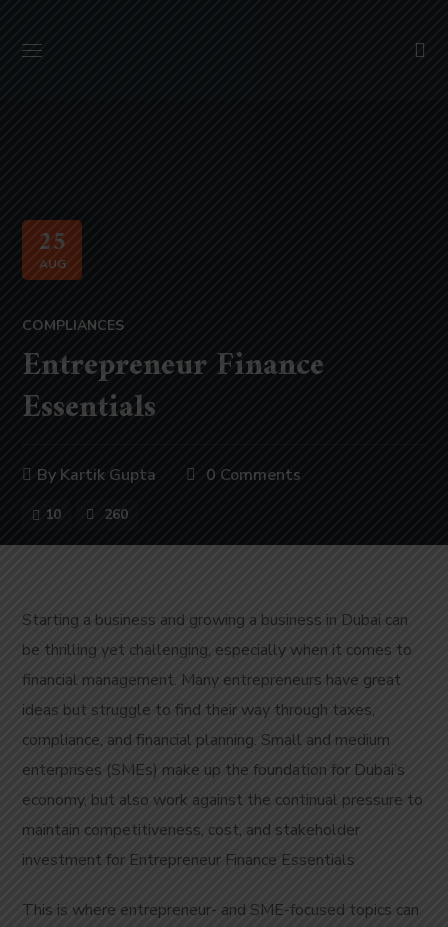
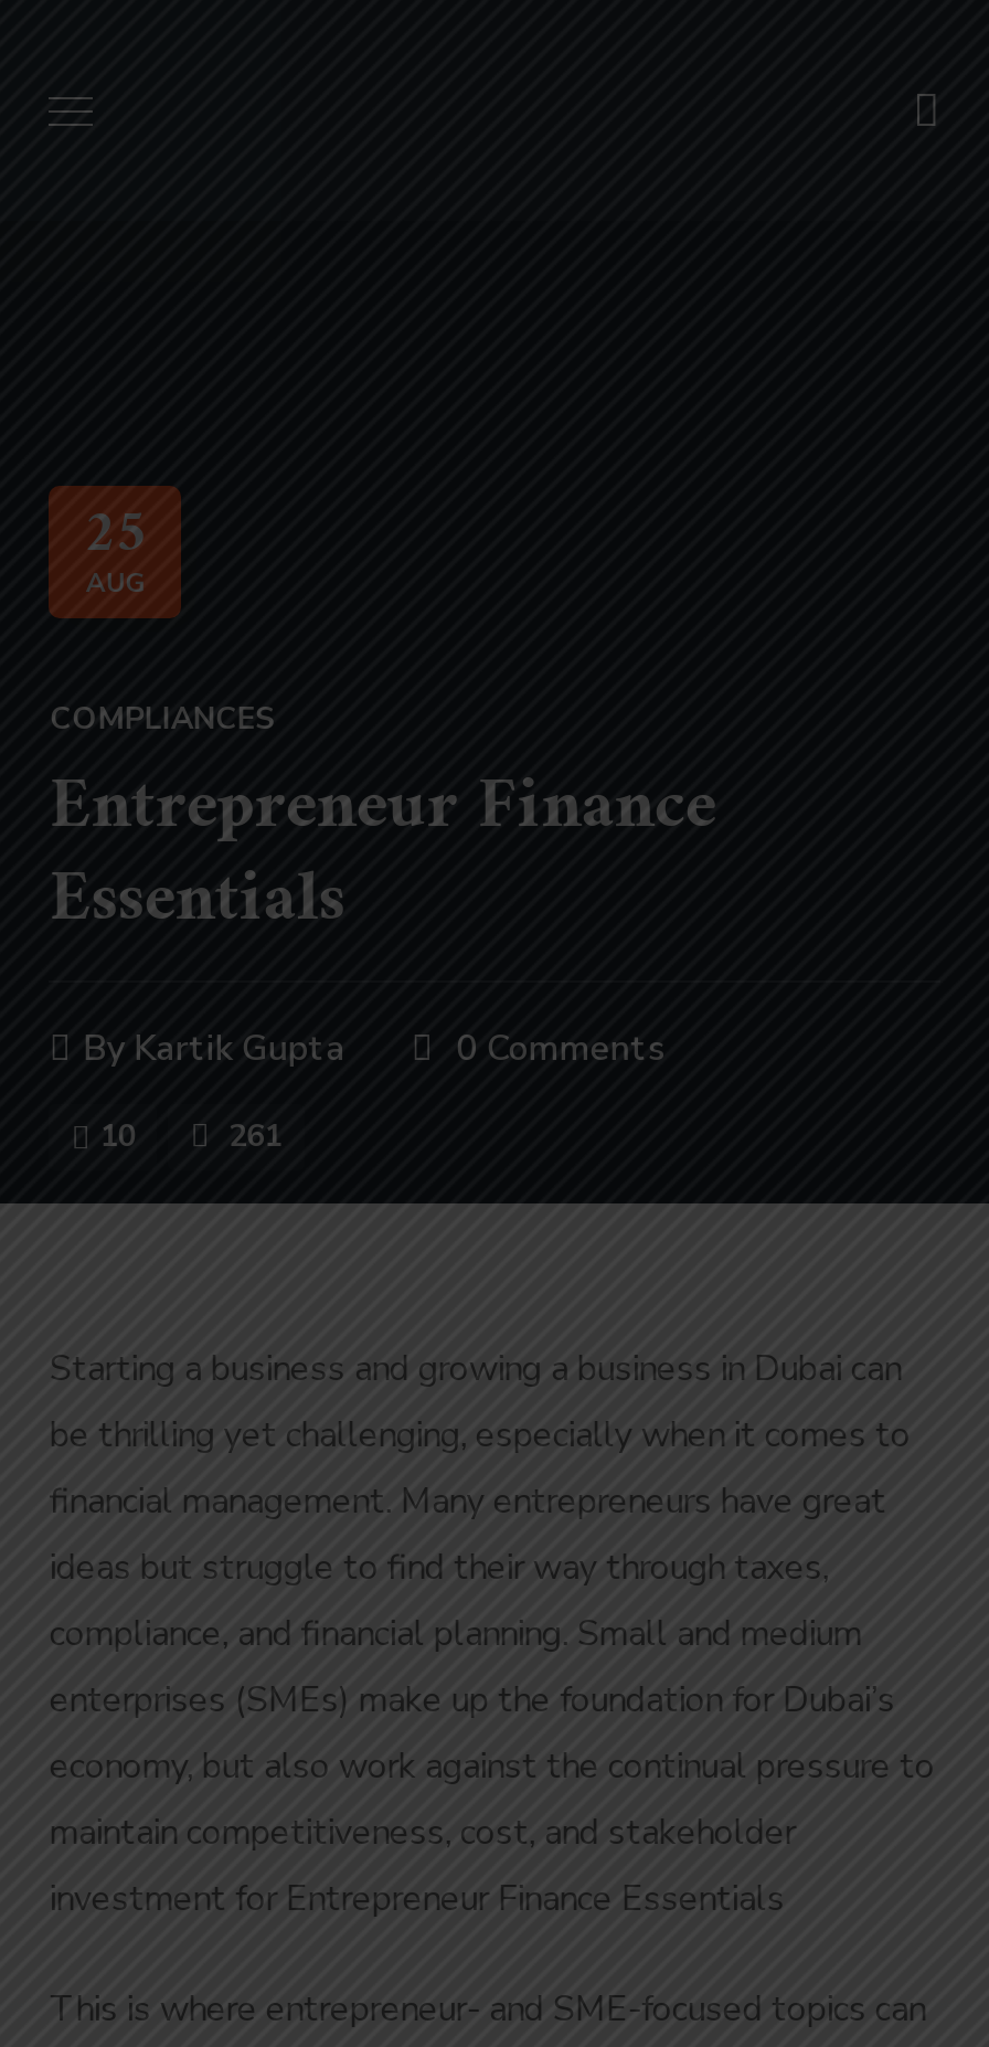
- 260
+ 261
